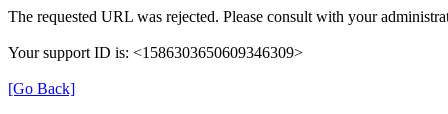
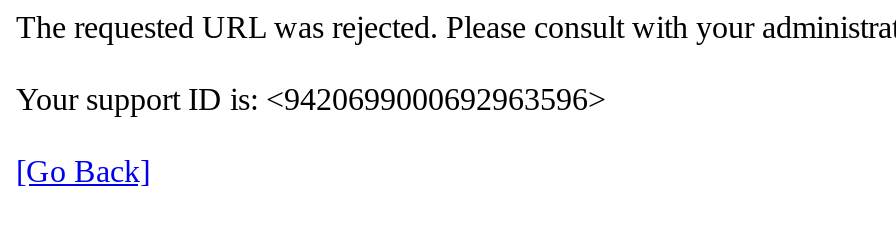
- Your support ID is: <1586303650609346309>
+ Your support ID is: <9420699000692963596>
